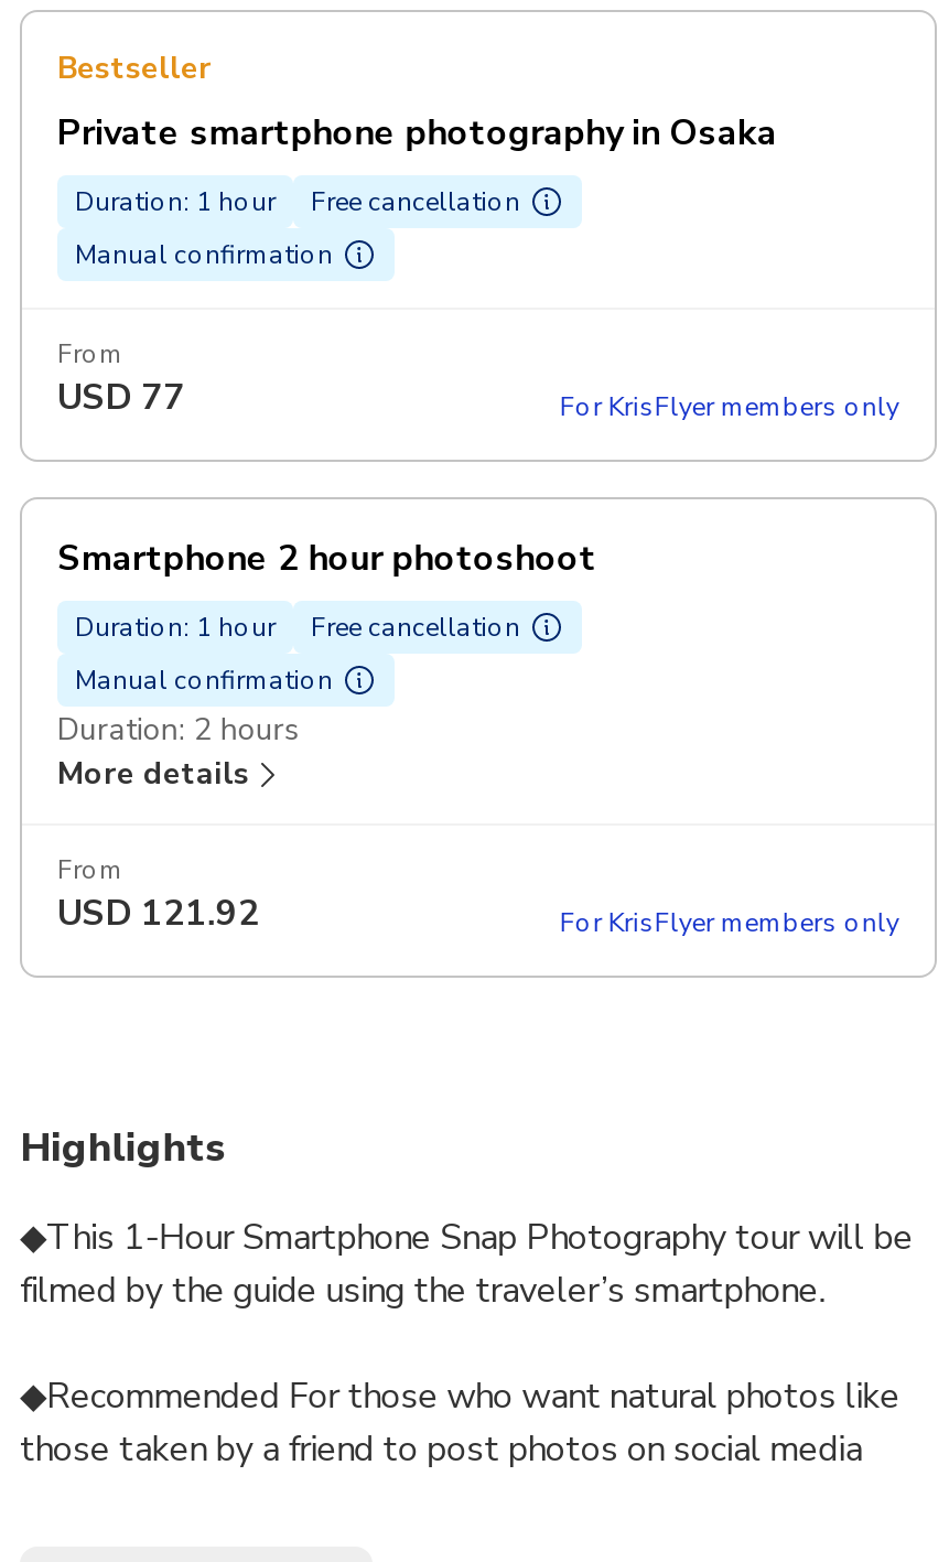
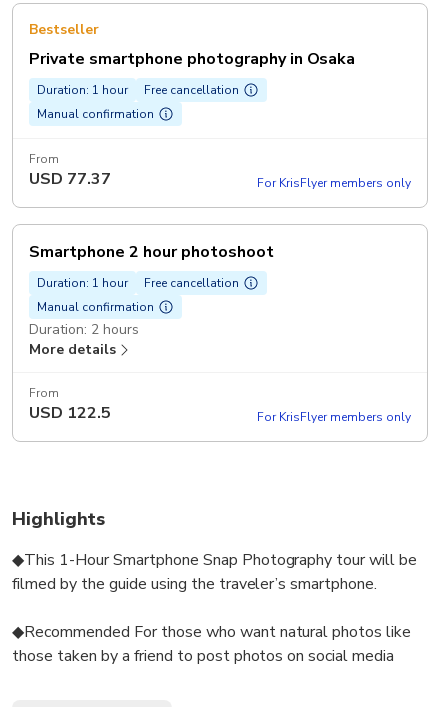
- USD 77
+ USD 77.37

- USD 121.92
+ USD 122.5
